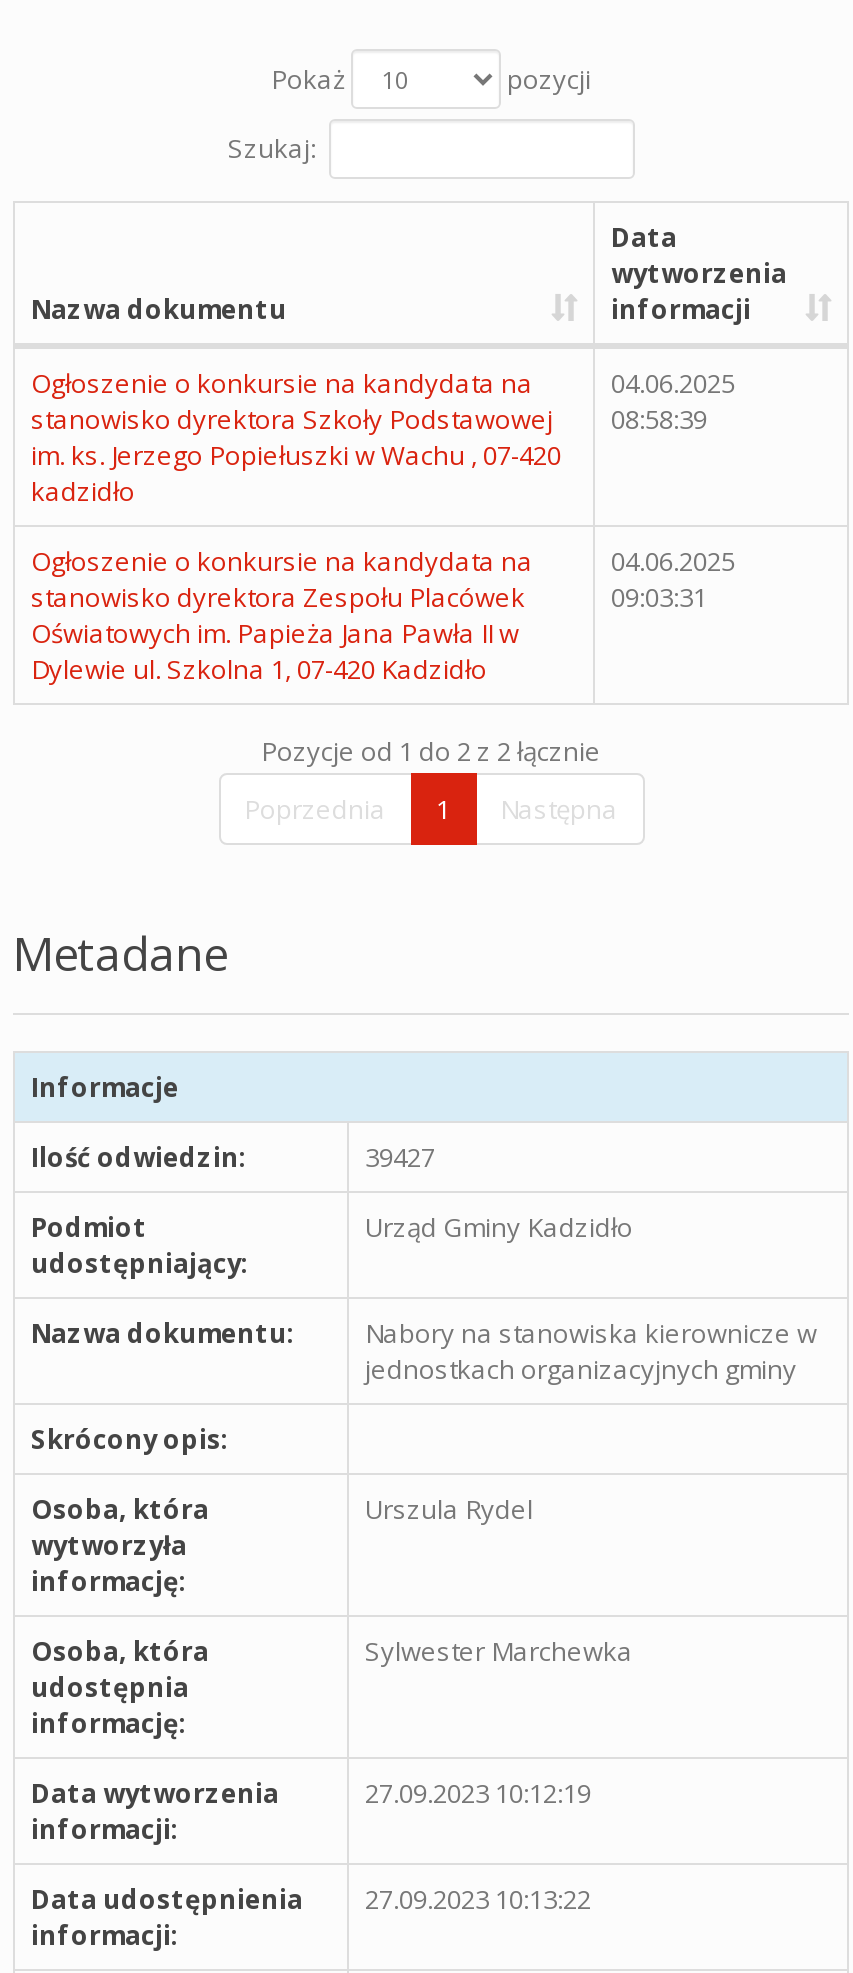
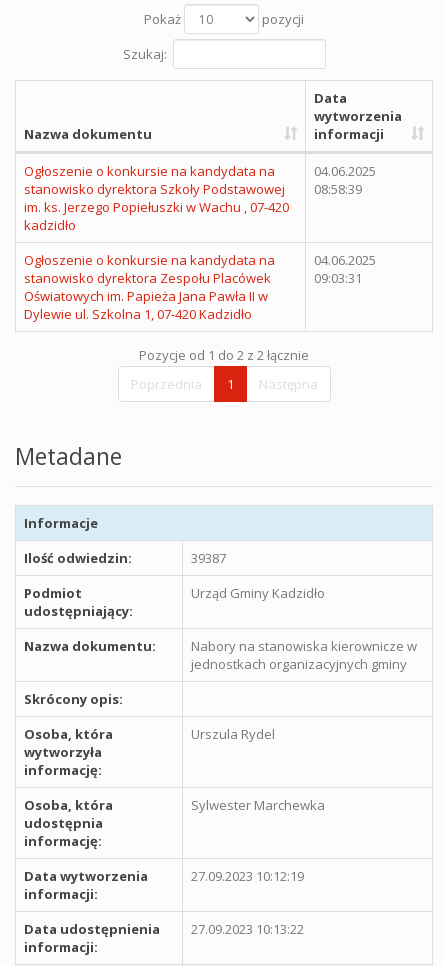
- 39427
+ 39387
